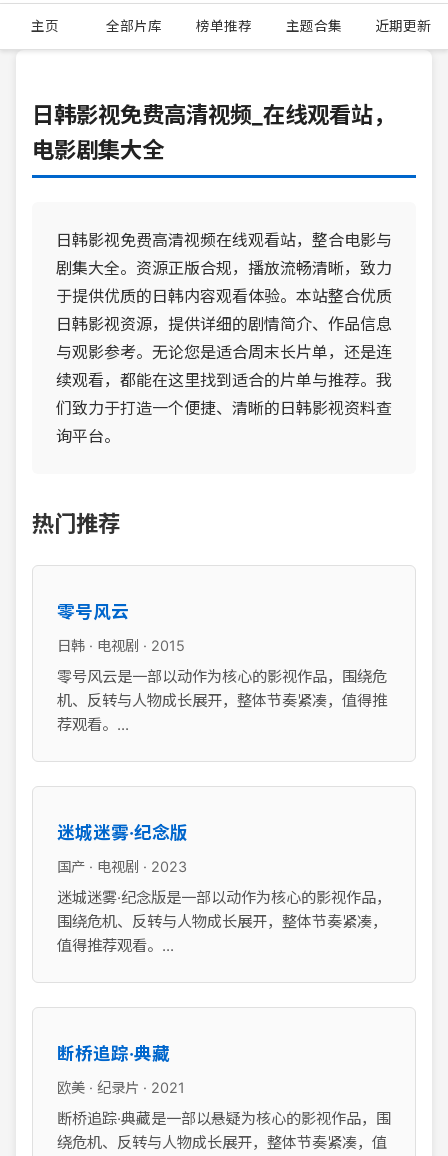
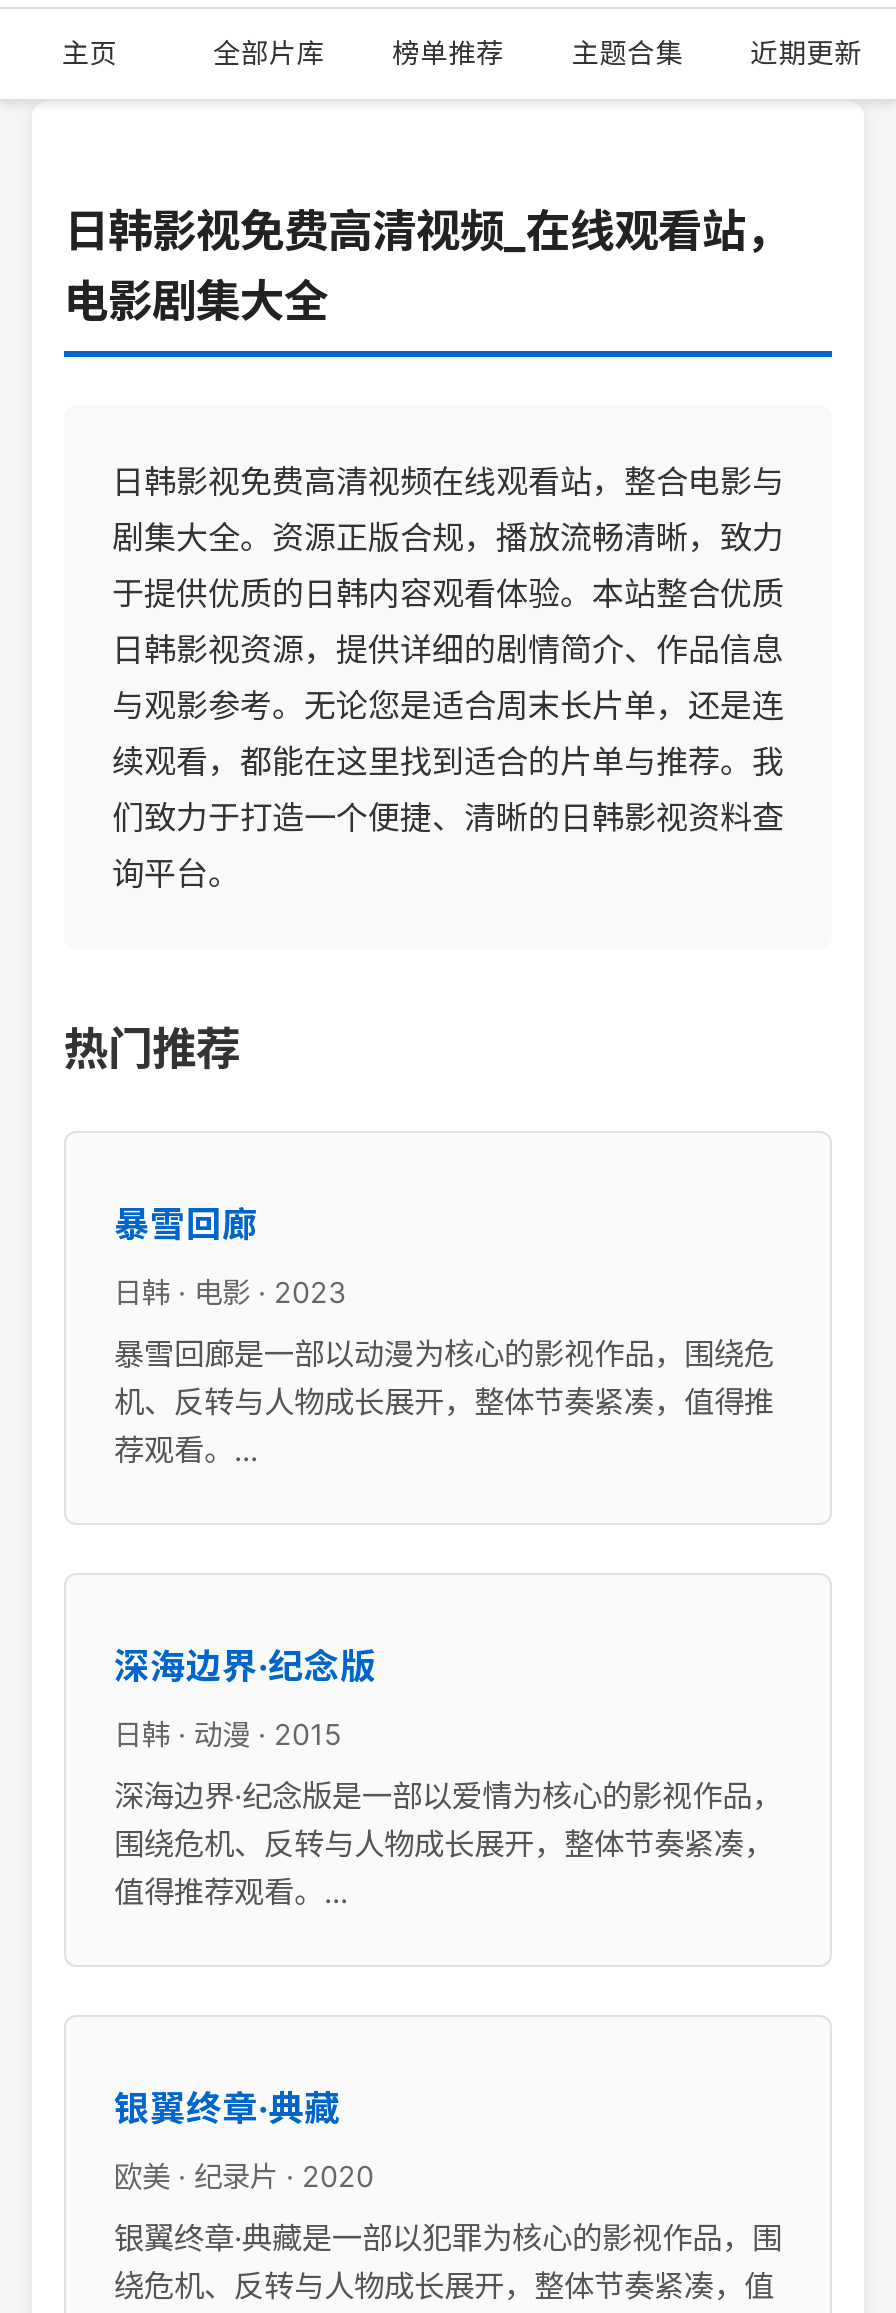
- 零号风云
+ 暴雪回廊

- 日韩 · 电视剧 · 2015
+ 日韩 · 电影 · 2023

- 零号风云是一部以动作为核心的影视作品，围绕危
+ 暴雪回廊是一部以动漫为核心的影视作品，围绕危

- 迷城迷雾·纪念版
+ 深海边界·纪念版

- 国产 · 电视剧 · 2023
+ 日韩 · 动漫 · 2015

- 迷城迷雾·纪念版是一部以动作为核心的影视作品，
+ 深海边界·纪念版是一部以爱情为核心的影视作品，

- 断桥追踪·典藏
+ 银翼终章·典藏

- 欧美 · 纪录片 · 2021
+ 欧美 · 纪录片 · 2020

- 断桥追踪·典藏是一部以悬疑为核心的影视作品，围
+ 银翼终章·典藏是一部以犯罪为核心的影视作品，围
